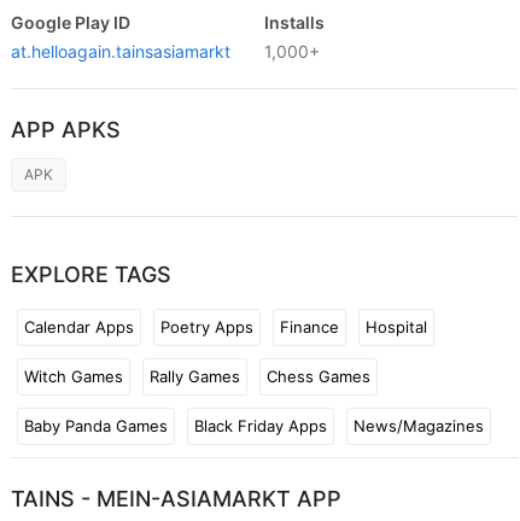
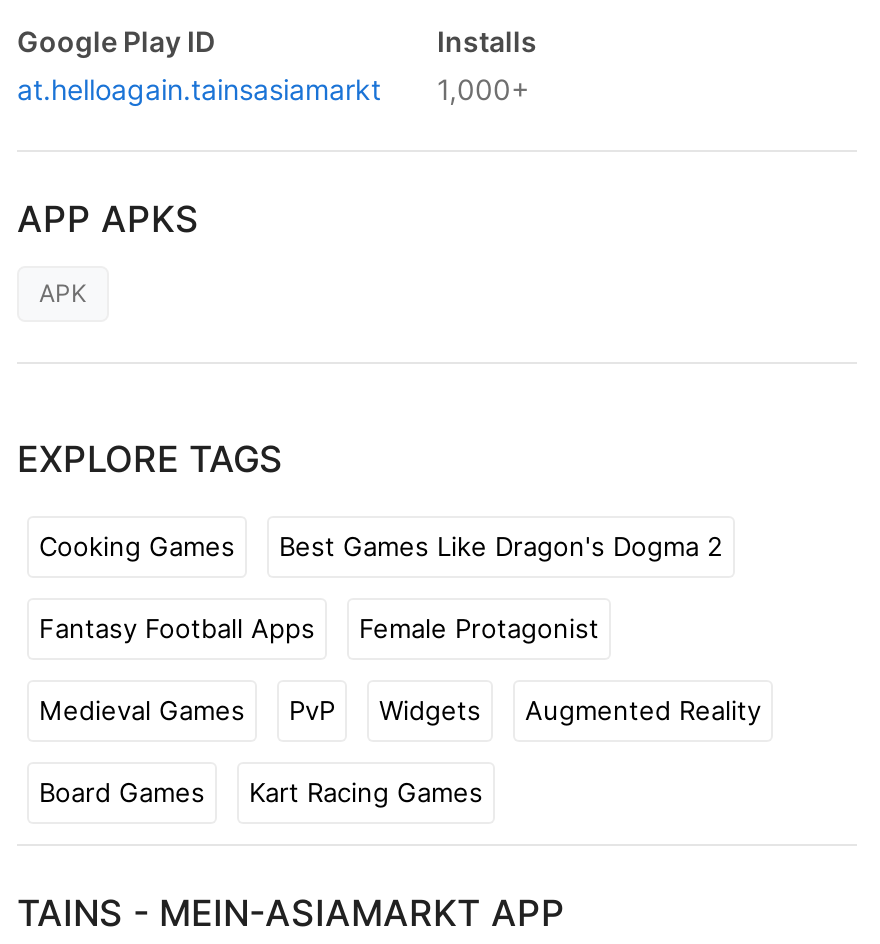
- Calendar Apps
- Poetry Apps
- Finance
- Hospital
- Witch Games
- Rally Games
- Chess Games
- Baby Panda Games
- Black Friday Apps
- News/Magazines
+ Cooking Games
+ Best Games Like Dragon's Dogma 2
+ Fantasy Football Apps
+ Female Protagonist
+ Medieval Games
+ PvP
+ Widgets
+ Augmented Reality
+ Board Games
+ Kart Racing Games
